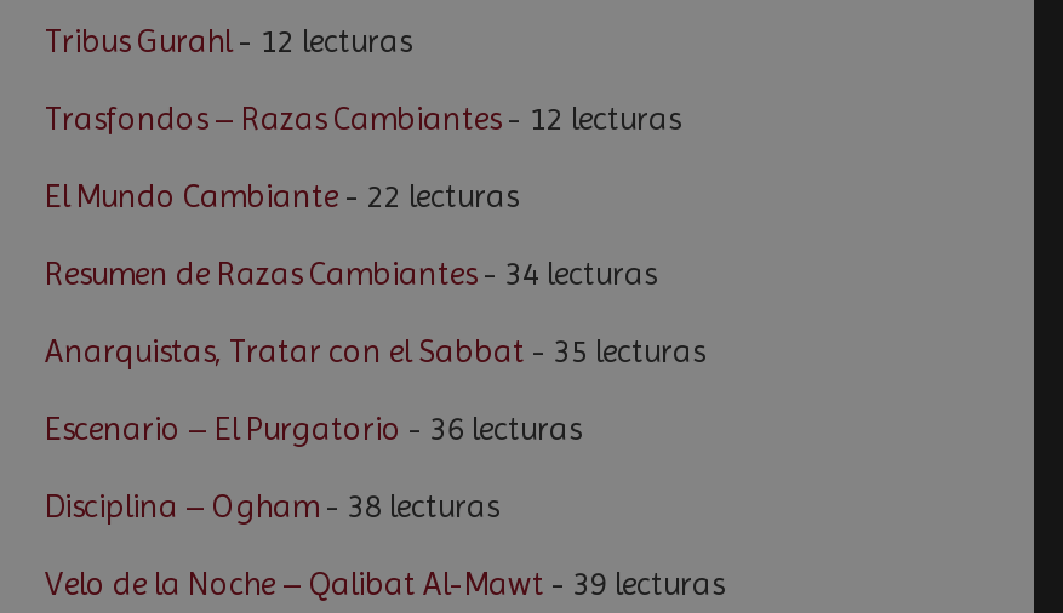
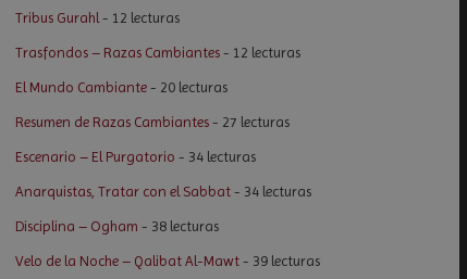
- El Mundo Cambiante - 22 lecturas
+ El Mundo Cambiante - 20 lecturas

- Resumen de Razas Cambiantes - 34 lecturas
+ Resumen de Razas Cambiantes - 27 lecturas

- Anarquistas, Tratar con el Sabbat - 35 lecturas
+ Escenario – El Purgatorio - 34 lecturas

- Escenario – El Purgatorio - 36 lecturas
+ Anarquistas, Tratar con el Sabbat - 34 lecturas
